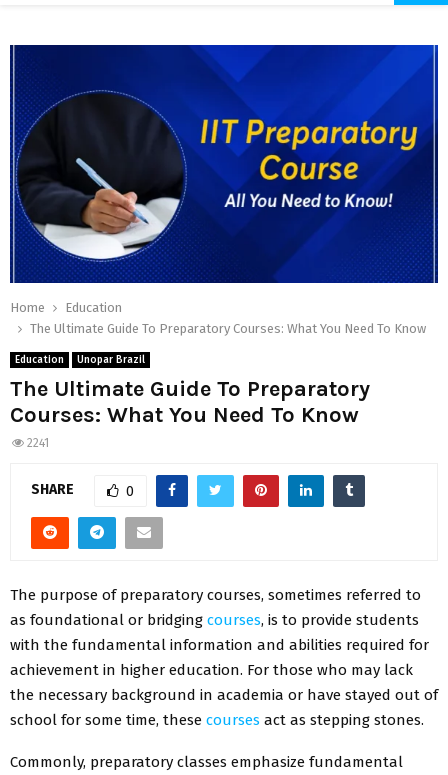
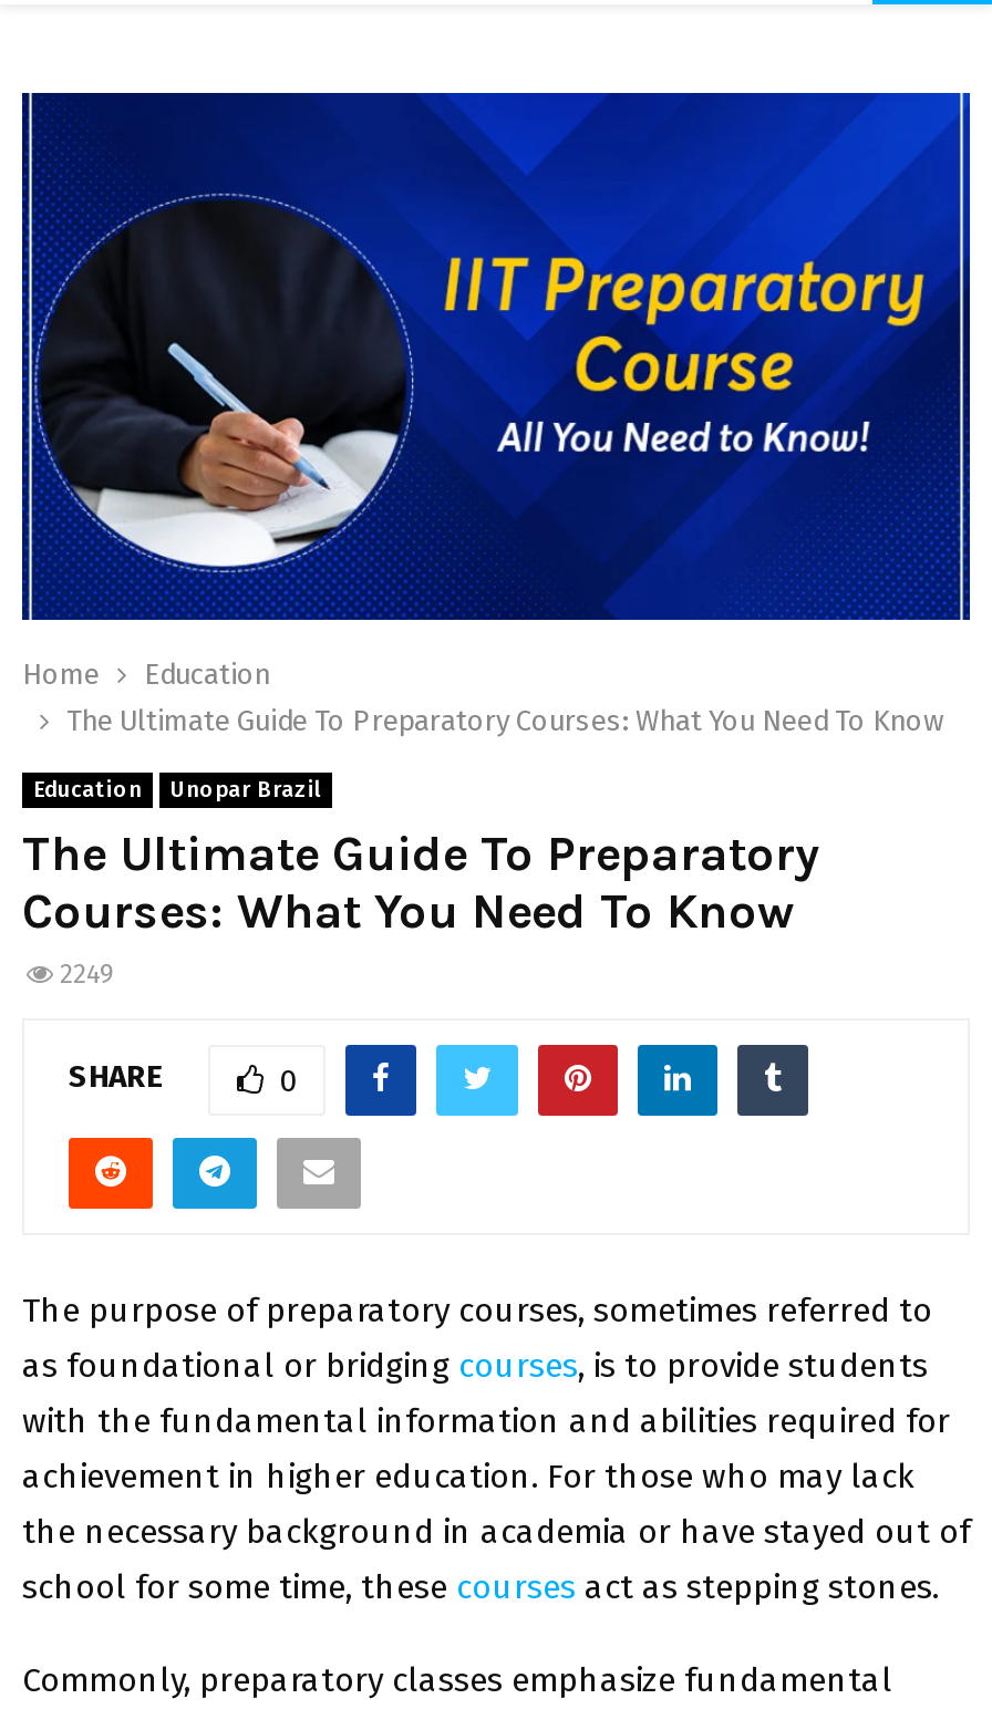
- 2241
+ 2249
